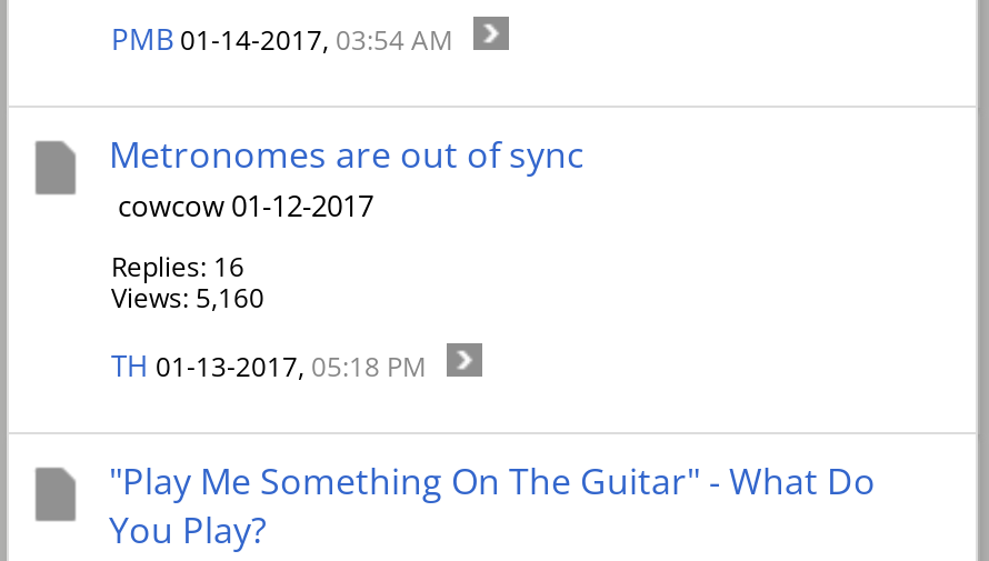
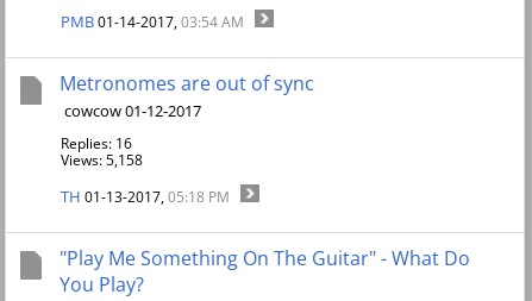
- Views: 5,160
+ Views: 5,158
